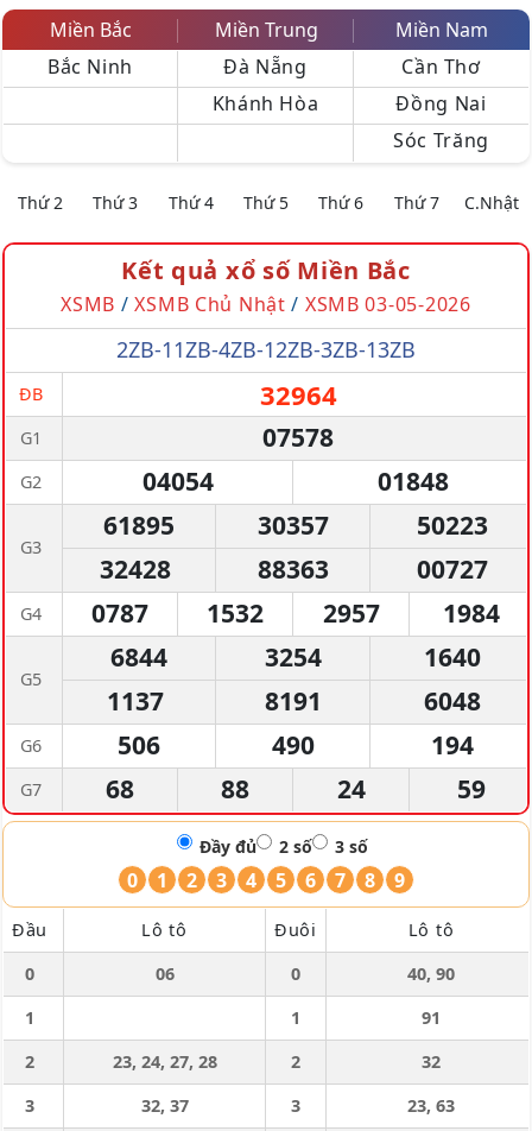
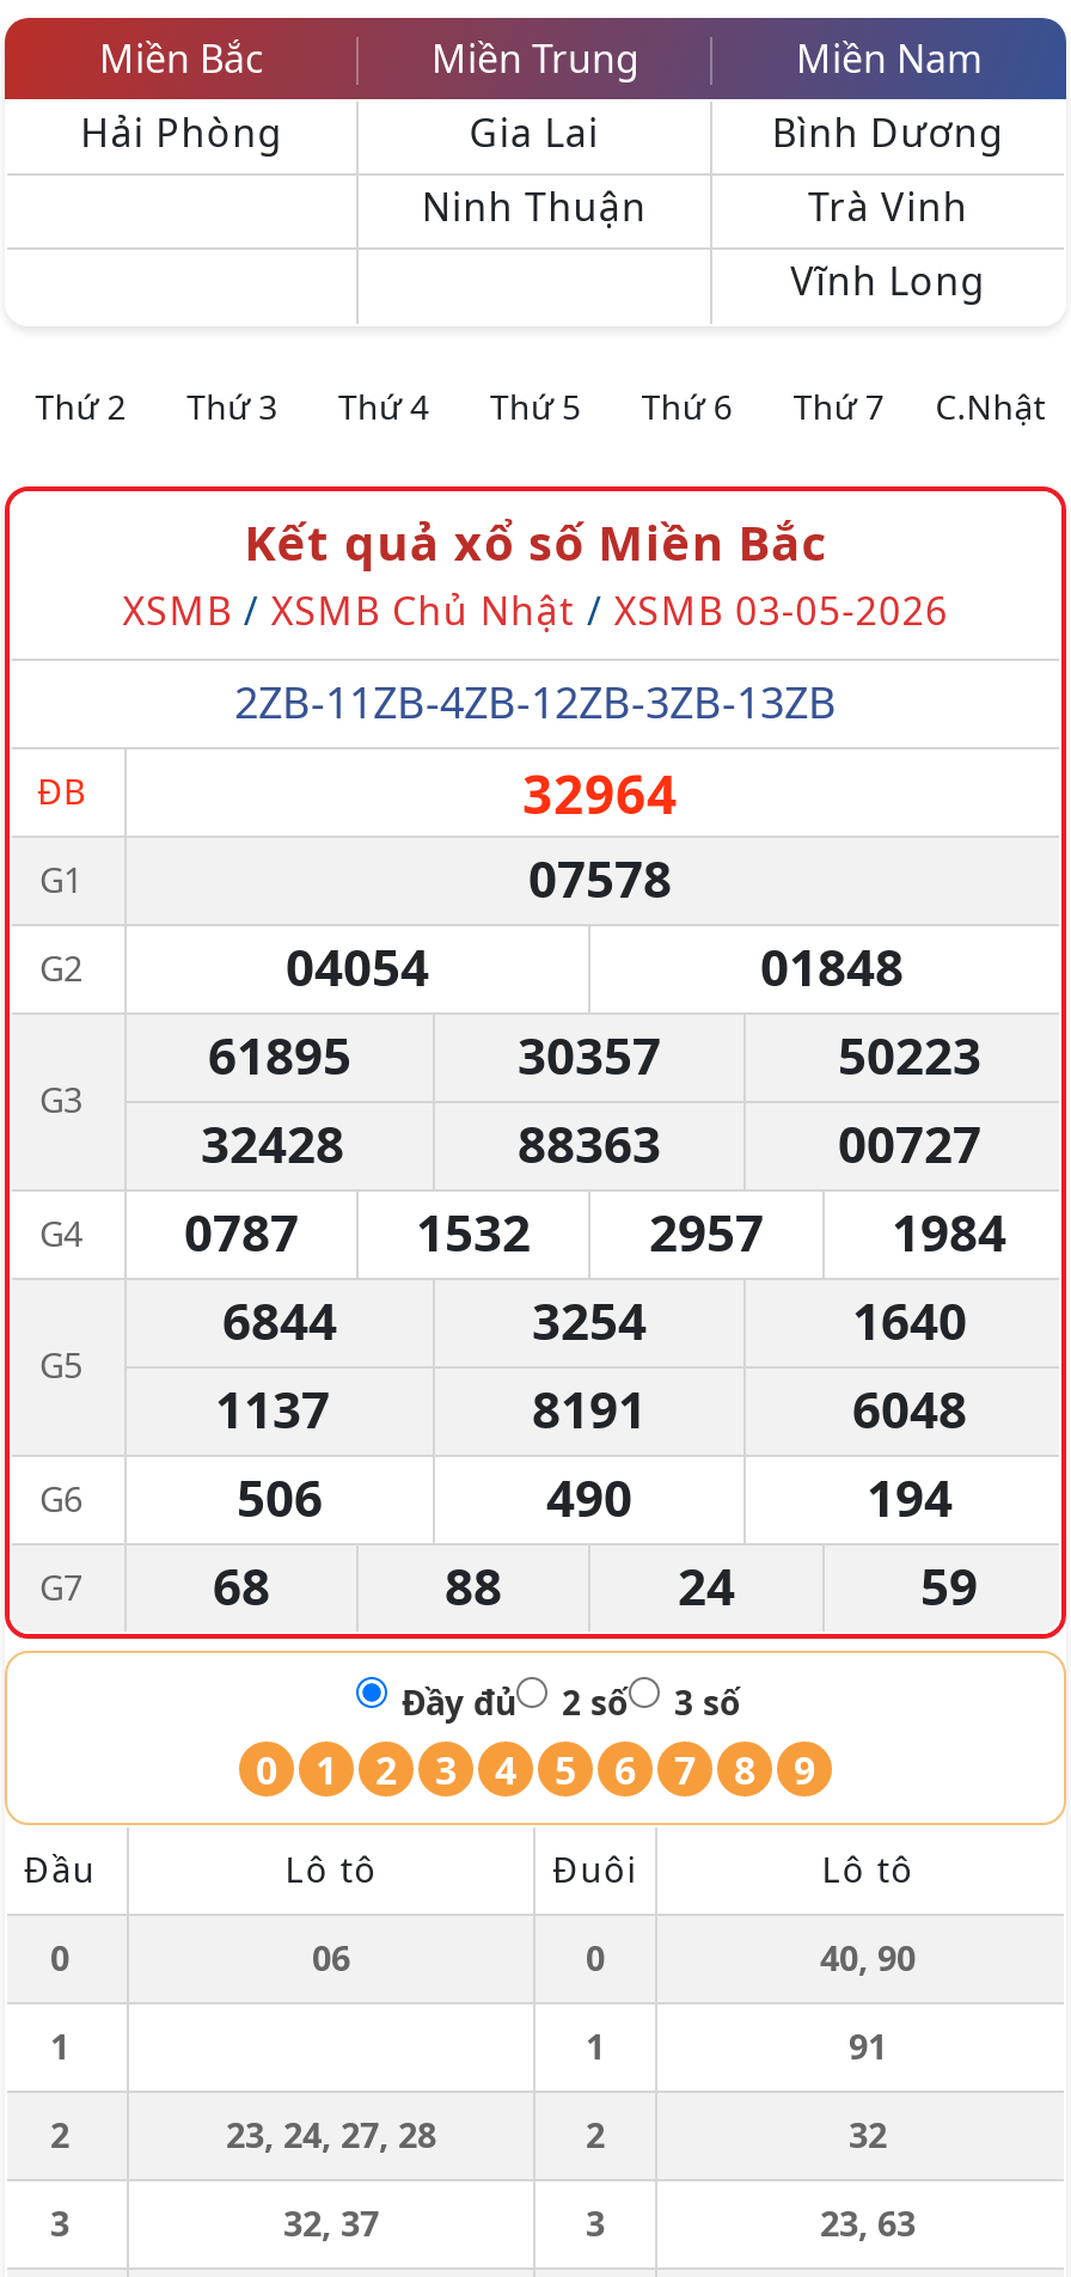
- Bắc Ninh
- Đà Nẵng
- Khánh Hòa
+ Hải Phòng
+ Gia Lai
+ Ninh Thuận

- Cần Thơ
- Đồng Nai
- Sóc Trăng
+ Bình Dương
+ Trà Vinh
+ Vĩnh Long
